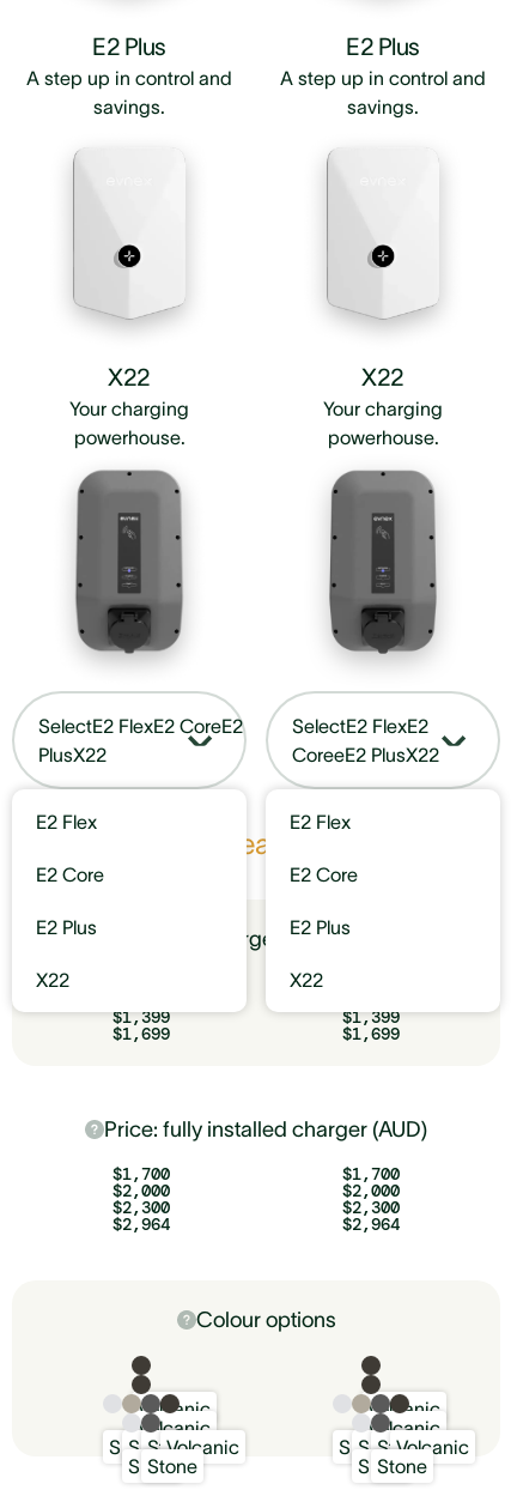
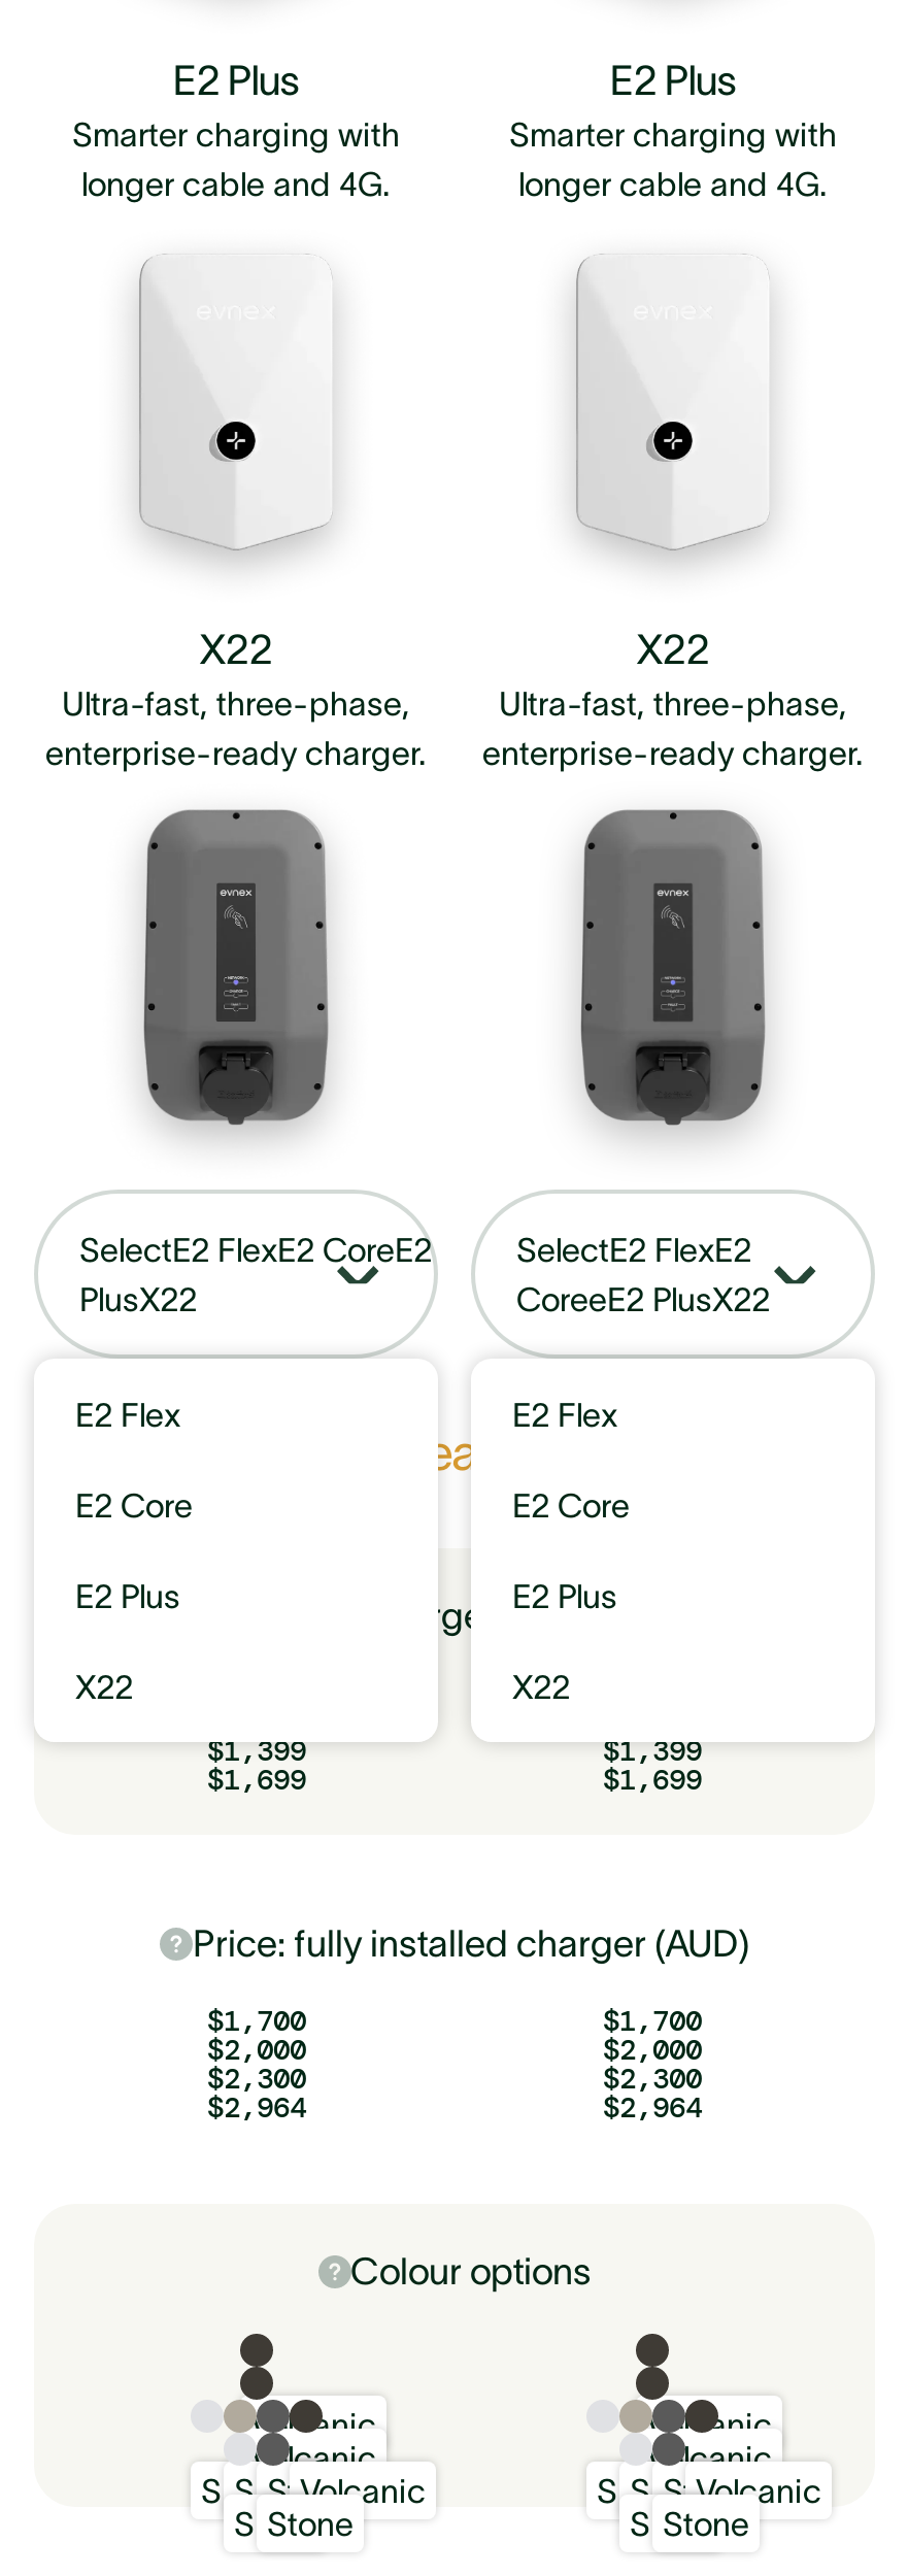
- A step up in control and
- savings.
+ Smarter charging with
+ longer cable and 4G.

- A step up in control and
- savings.
+ Smarter charging with
+ longer cable and 4G.

- Your charging
- powerhouse.
+ Ultra-fast, three-phase,
+ enterprise-ready charger.

- Your charging
- powerhouse.
+ Ultra-fast, three-phase,
+ enterprise-ready charger.
